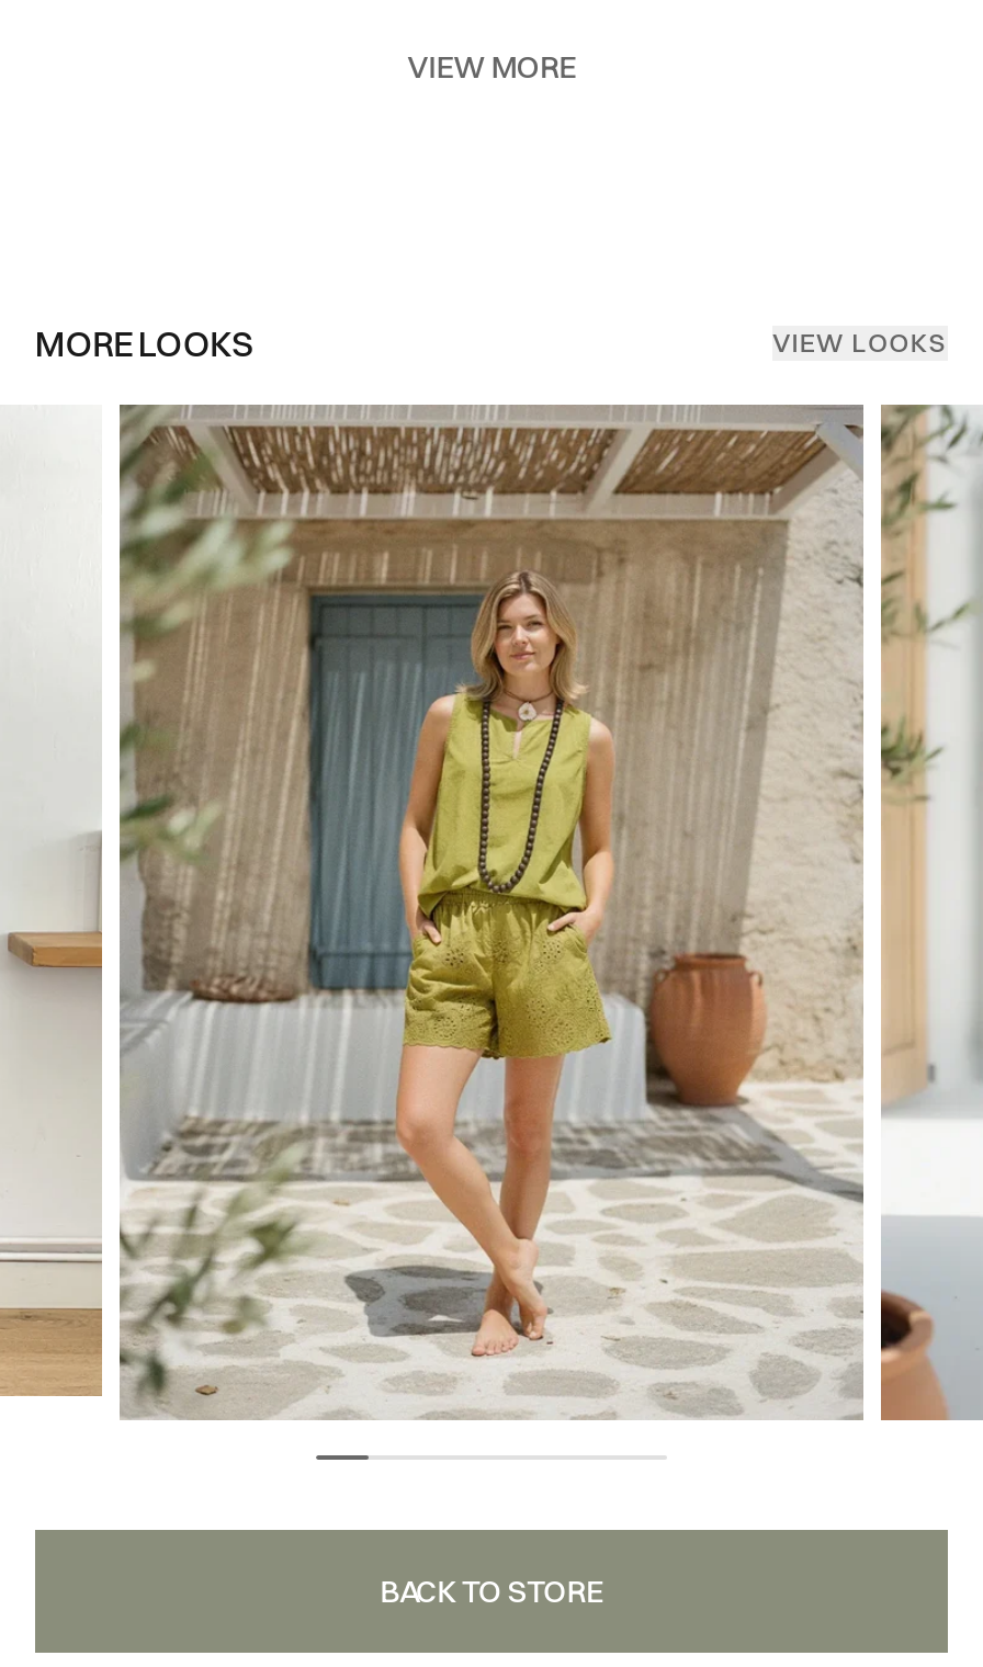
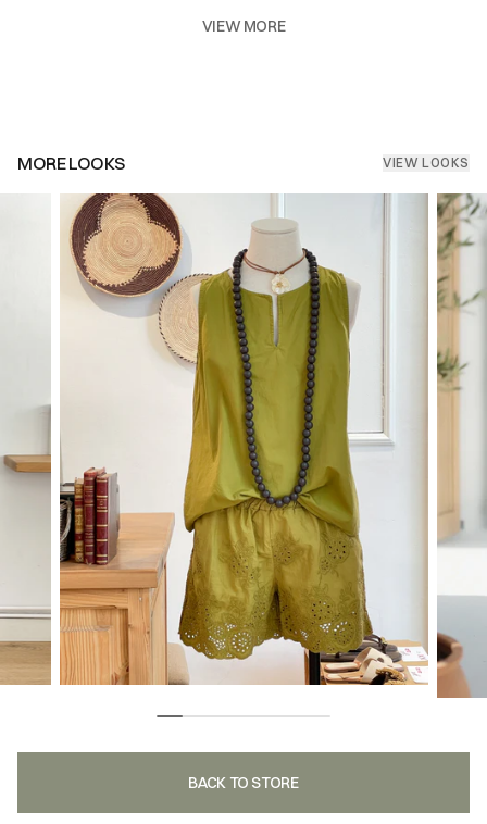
- [image]
+ [image]
